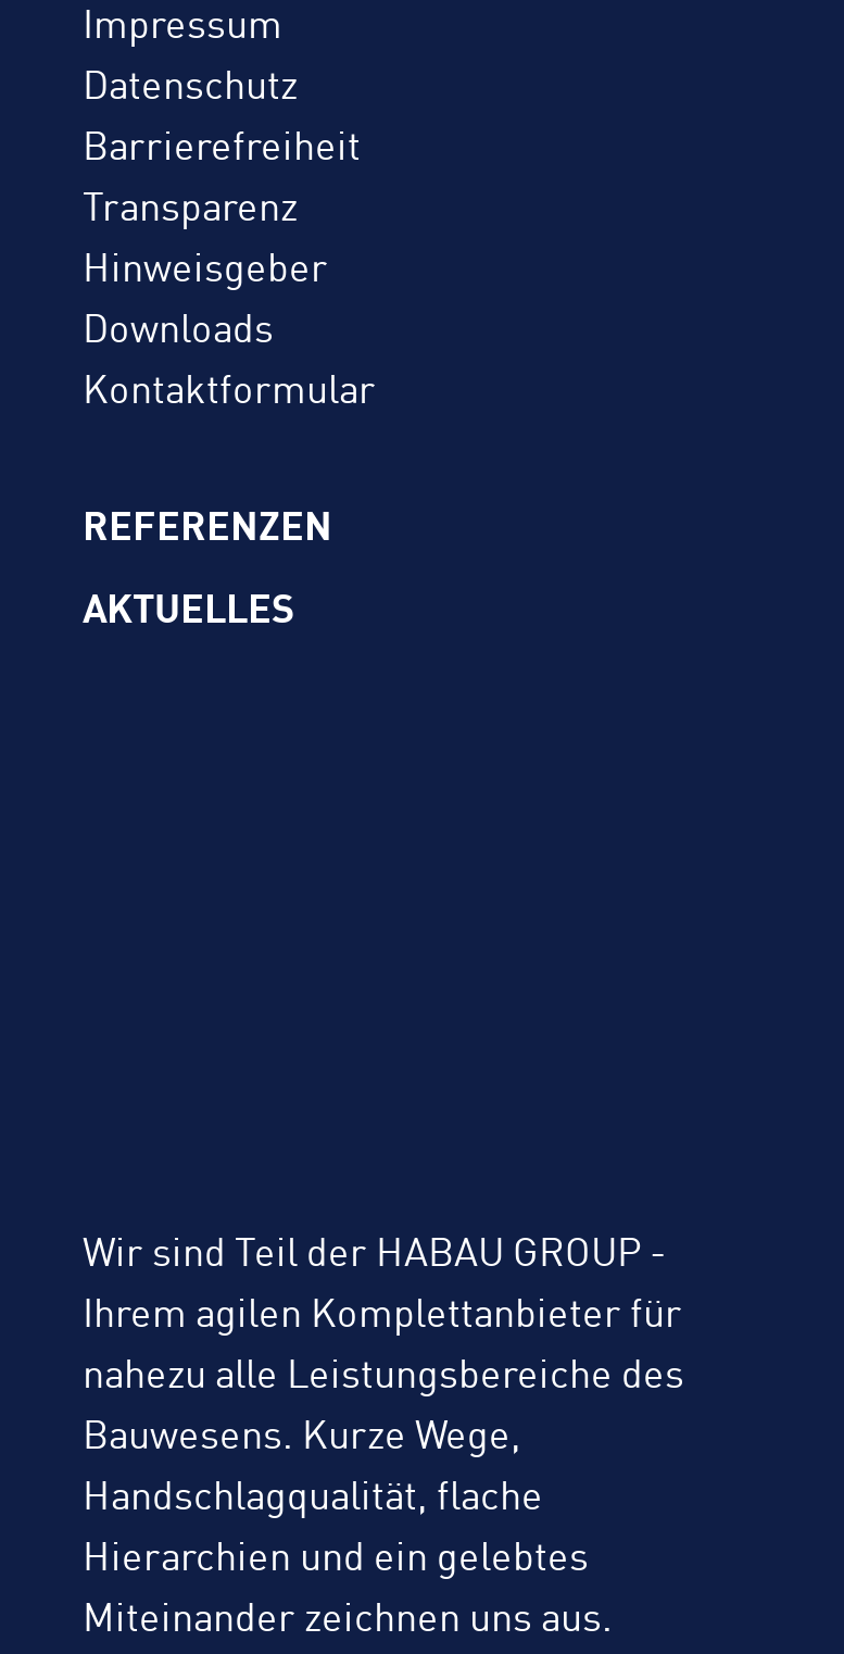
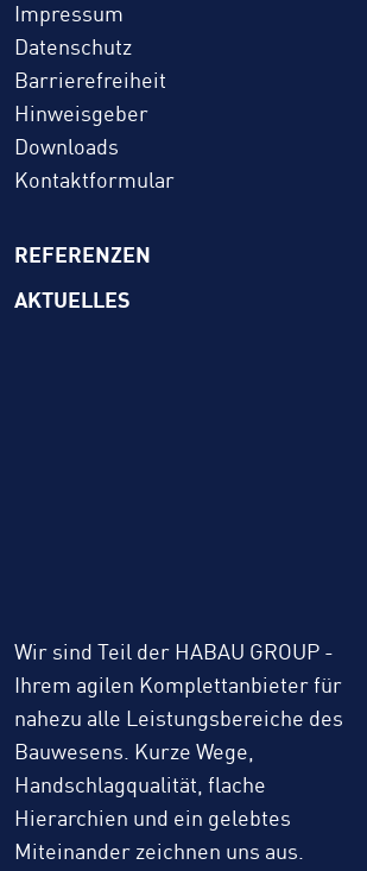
- Transparenz
